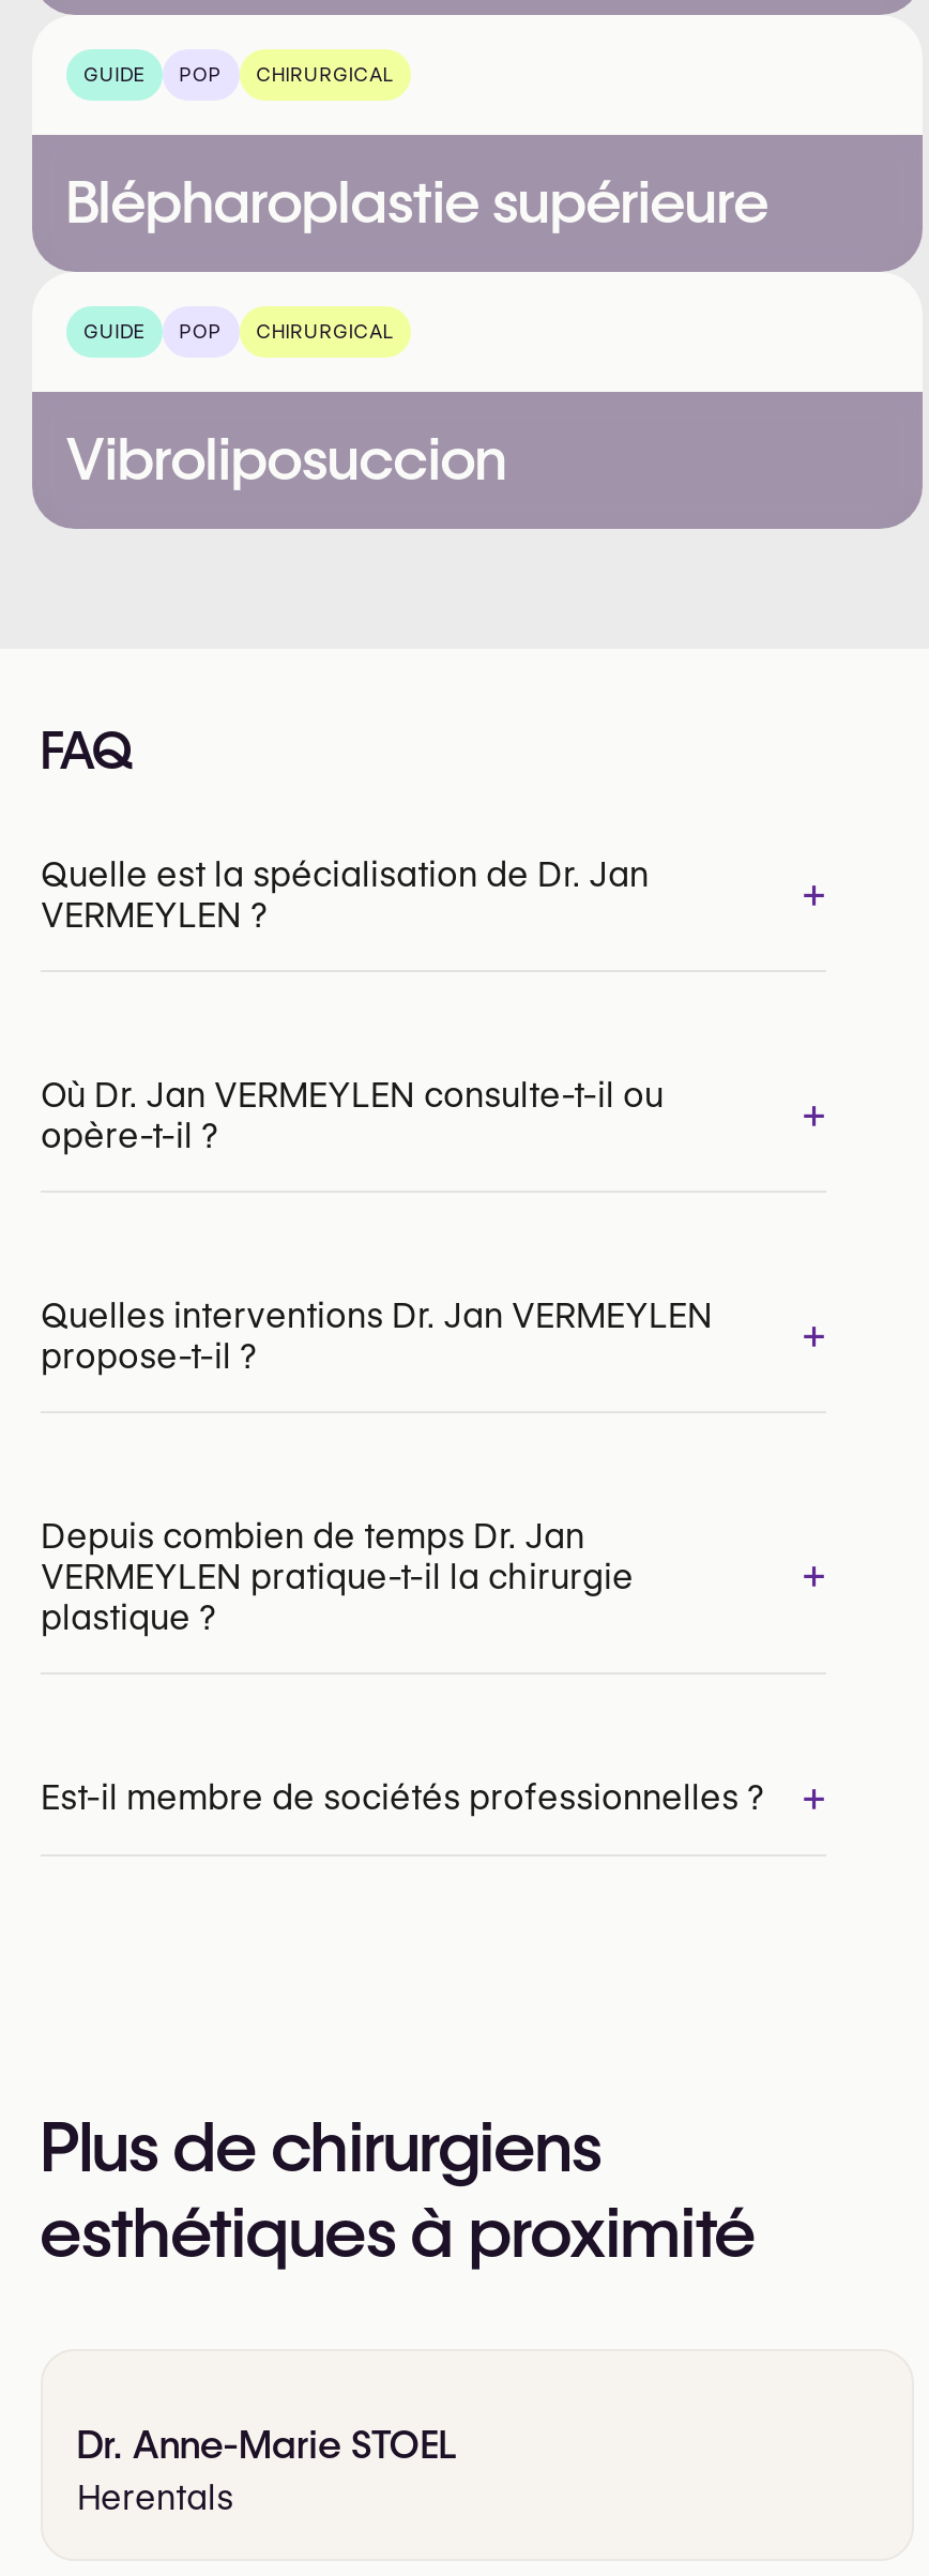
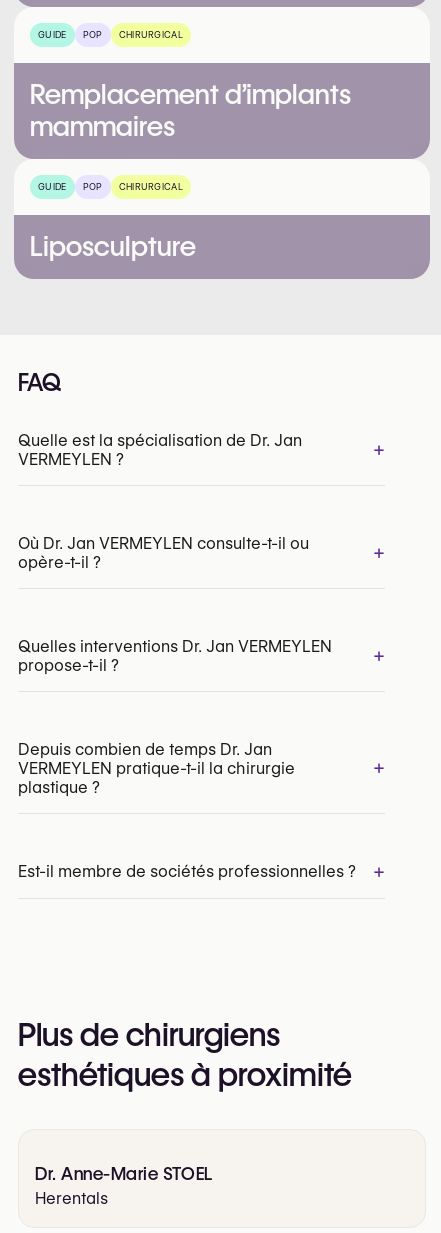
- Blépharoplastie supérieure
+ Remplacement d’implants
+ mammaires

- Vibroliposuccion
+ Liposculpture
